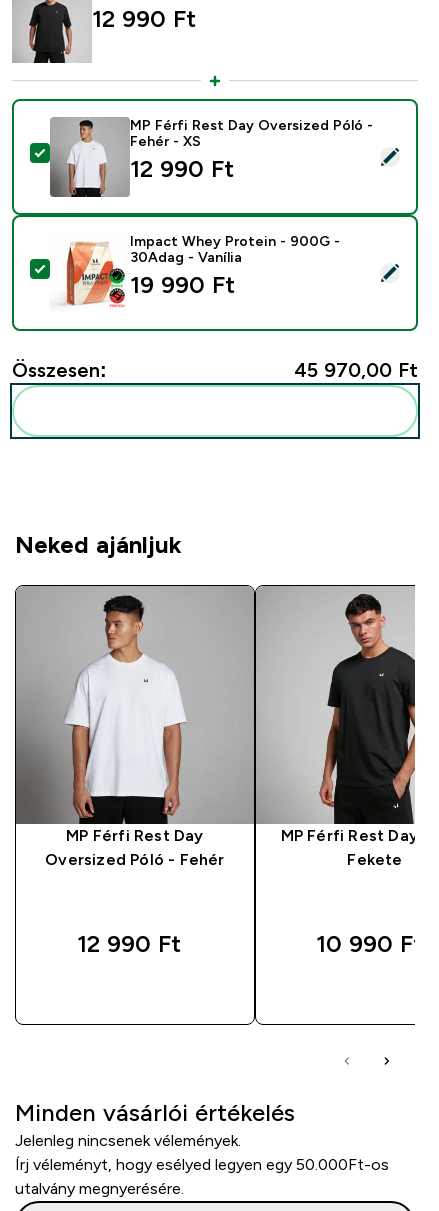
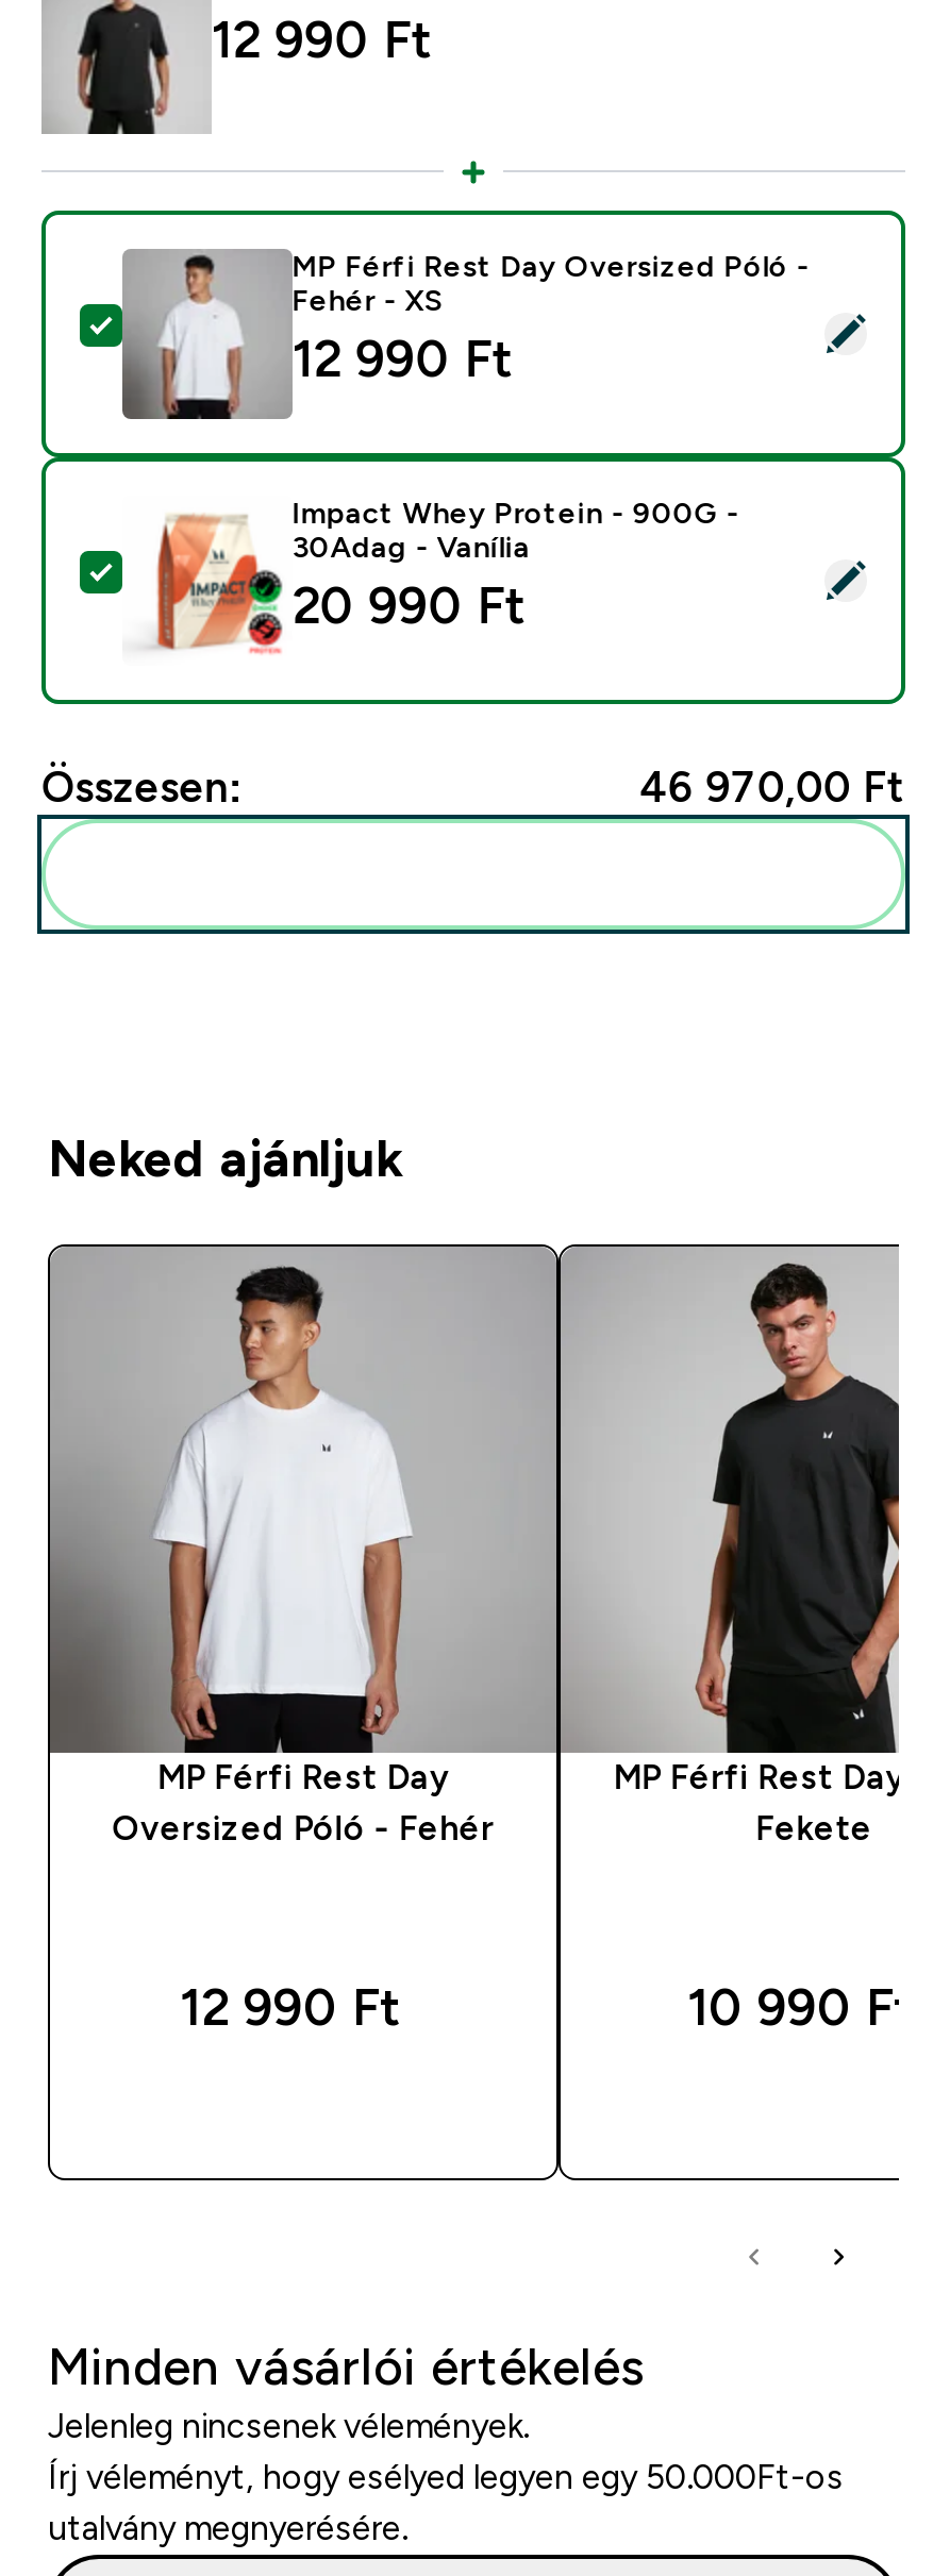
- 19 990 Ft
+ 20 990 Ft

- 45 970,00 Ft
+ 46 970,00 Ft
